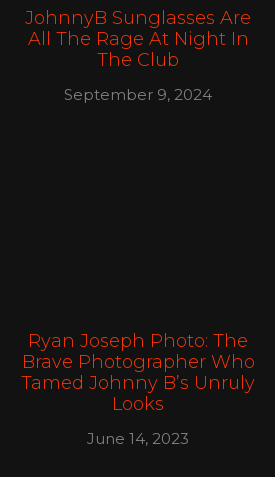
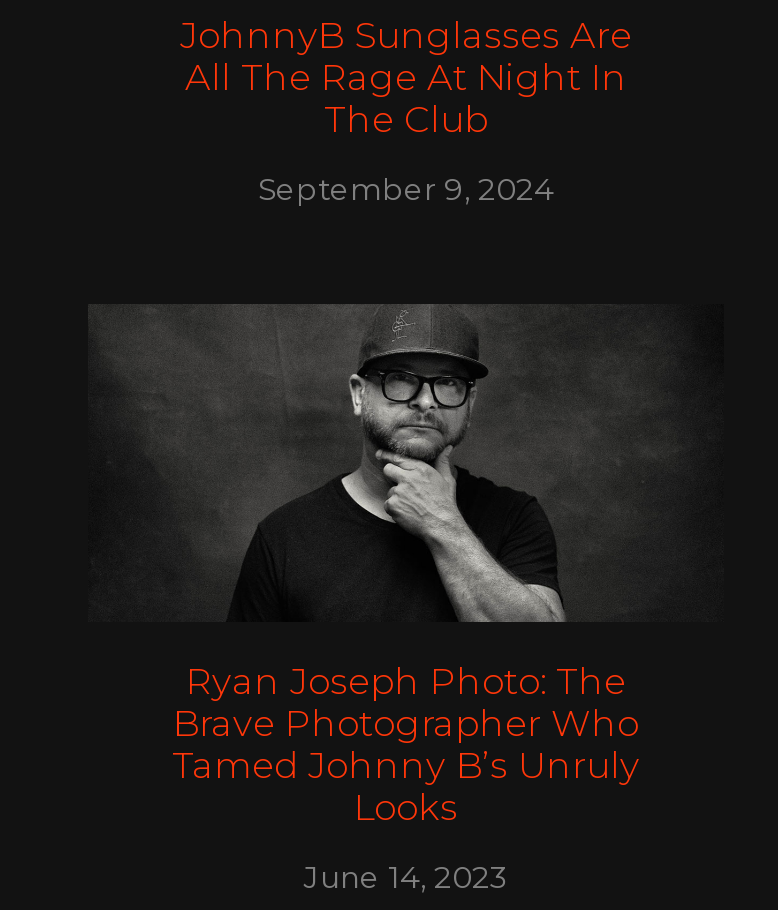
+ [image]
